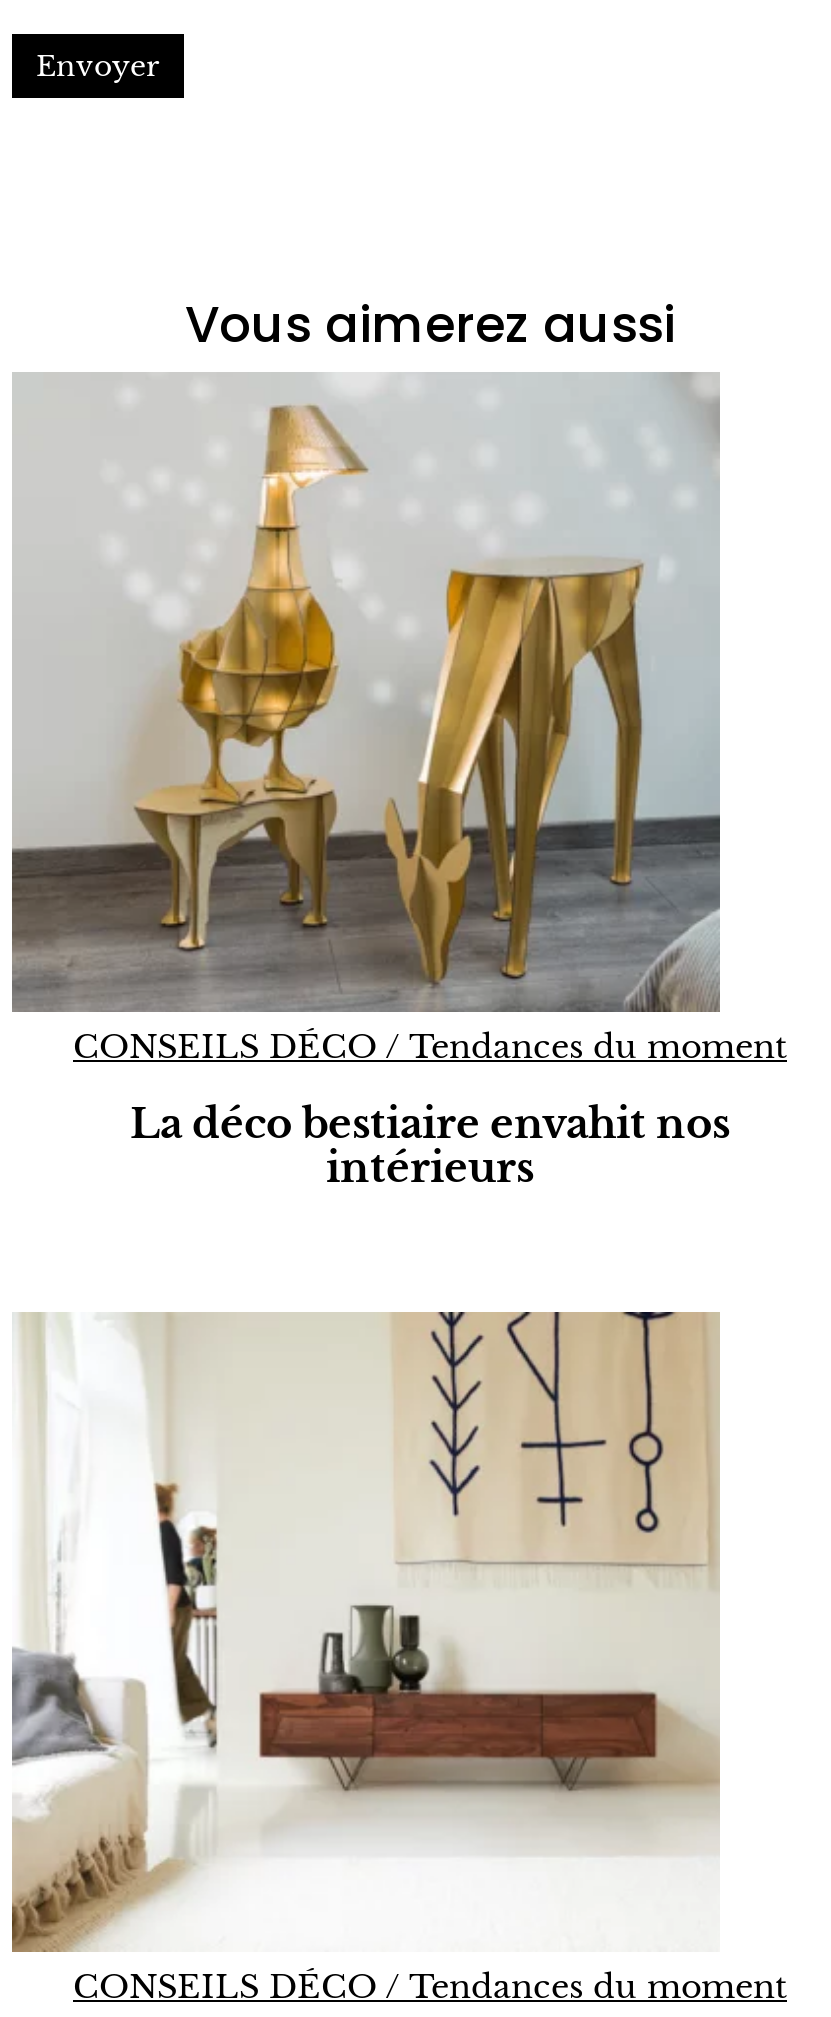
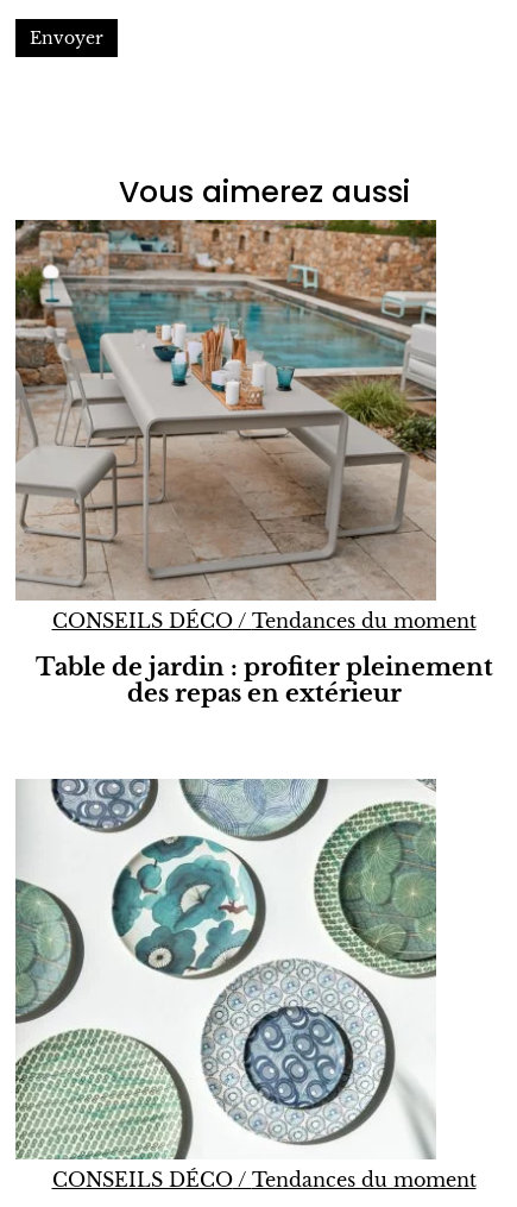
- [image]
+ [image]

- La déco bestiaire envahit nos
- intérieurs
+ Table de jardin : profiter pleinement
+ des repas en extérieur

- [image]
+ [image]
